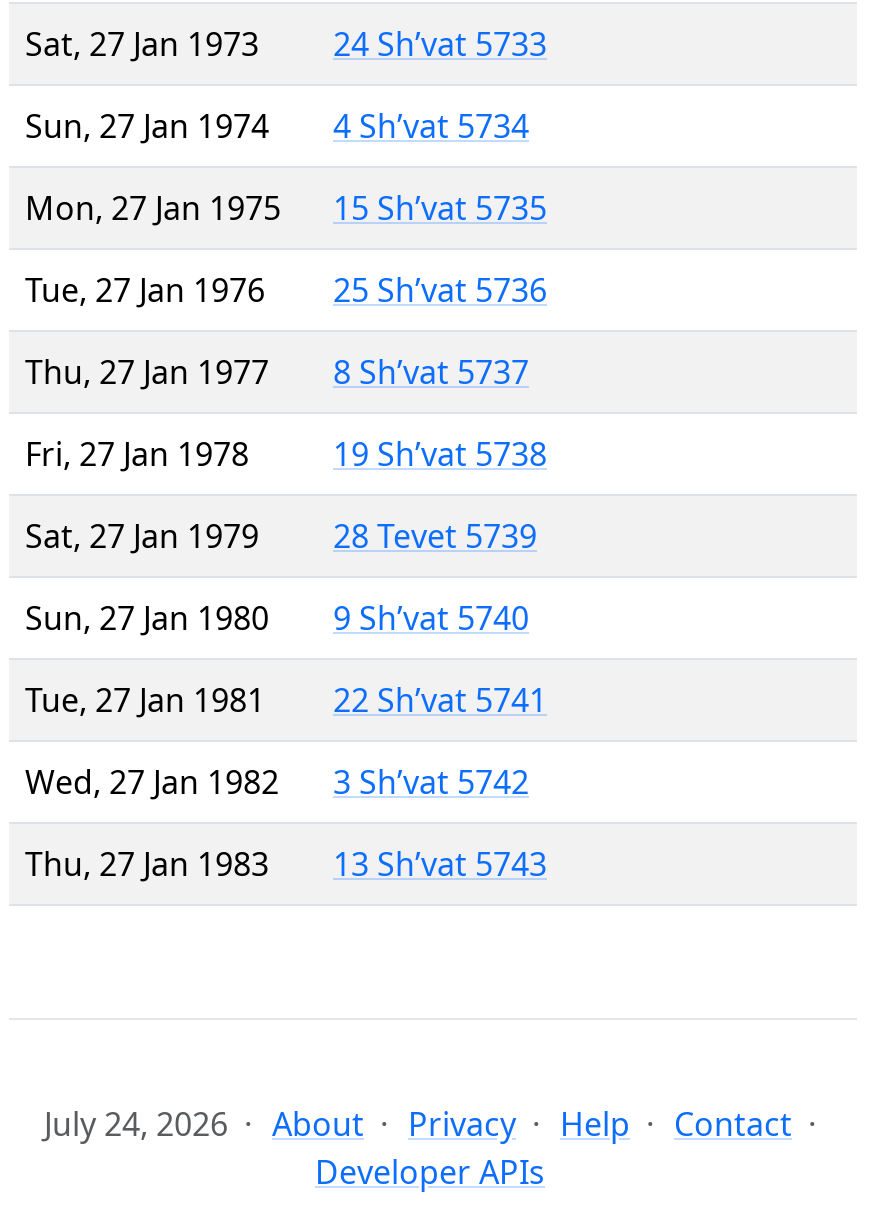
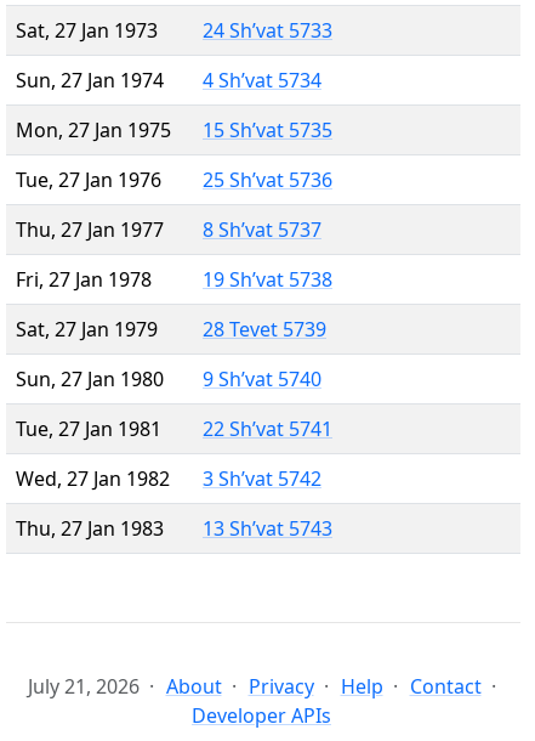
- July 24, 2026 About Privacy Help Contact
+ July 21, 2026 About Privacy Help Contact
